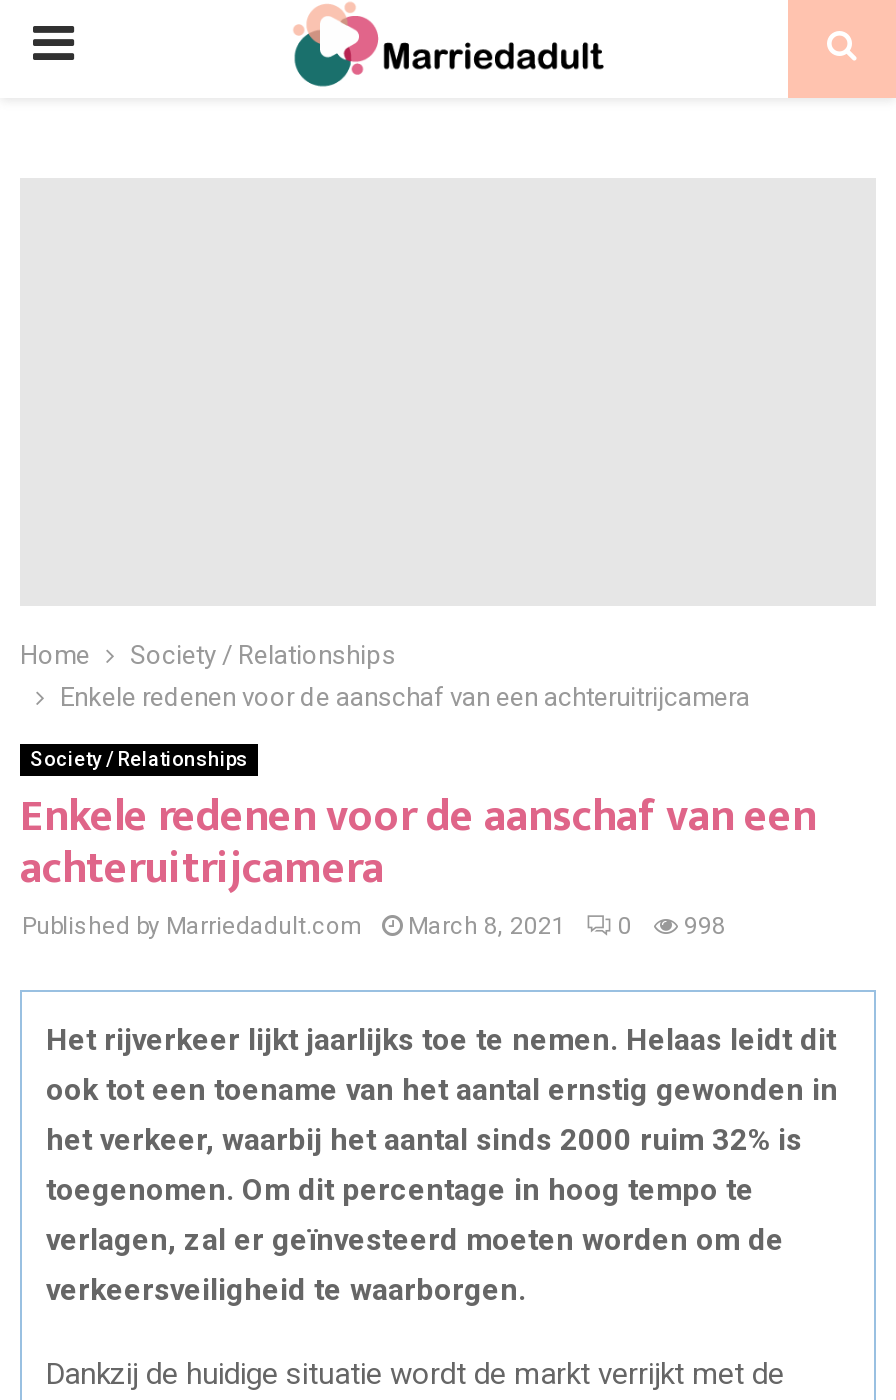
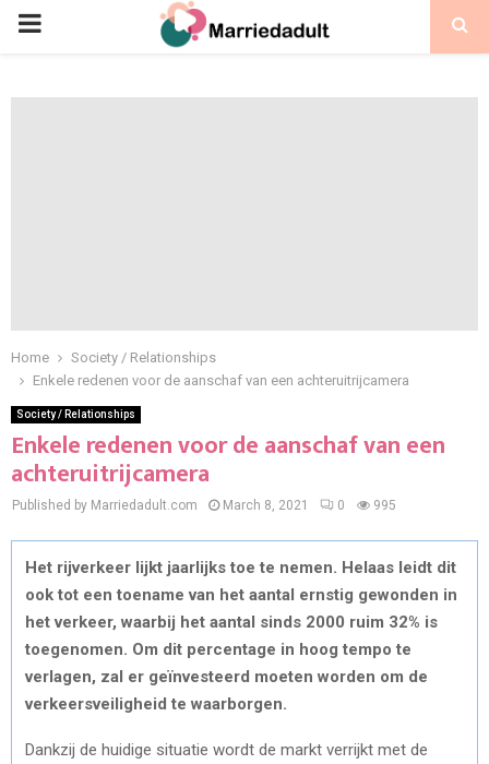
- Published by Marriedadult.com March 8, 2021 0 998
+ Published by Marriedadult.com March 8, 2021 0 995
